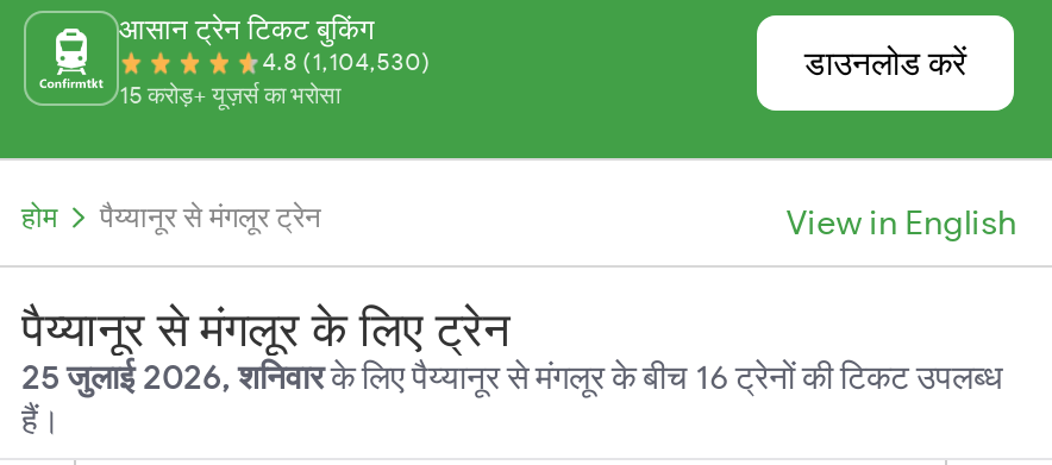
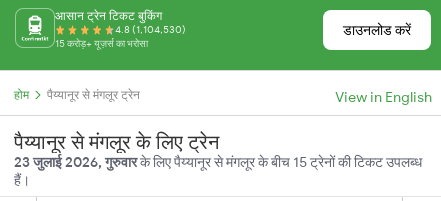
- 25 जुलाई 2026, शनिवारके लिए पैय्यानूर से मंगलूर के बीच 16 ट्रेनों की टिकट उपलब्ध
+ 23 जुलाई 2026, गुरुवारके लिए पैय्यानूर से मंगलूर के बीच 15 ट्रेनों की टिकट उपलब्ध
